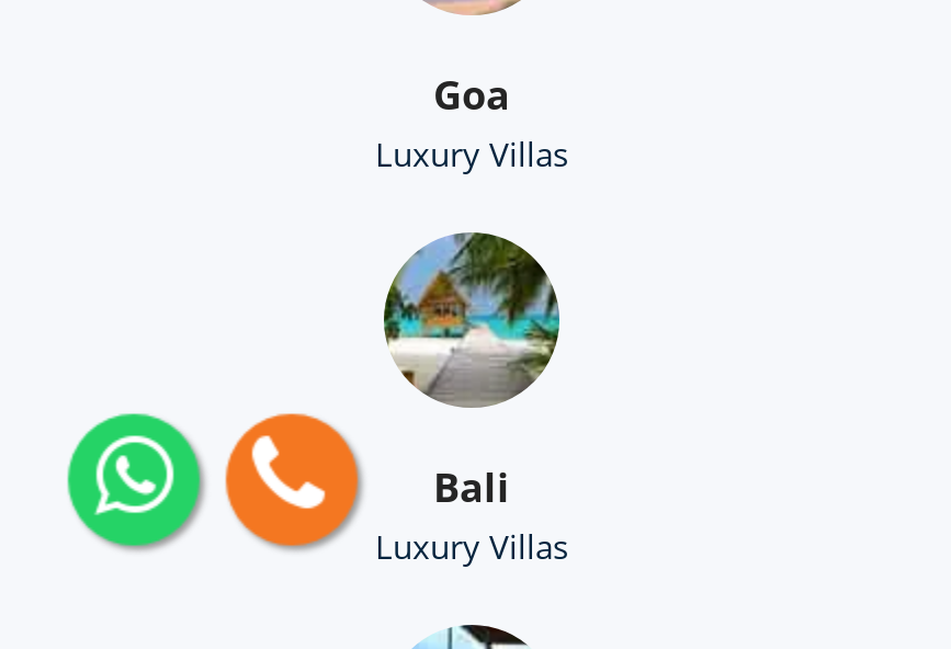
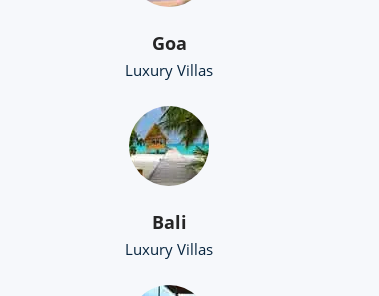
- [image]

- [image]
